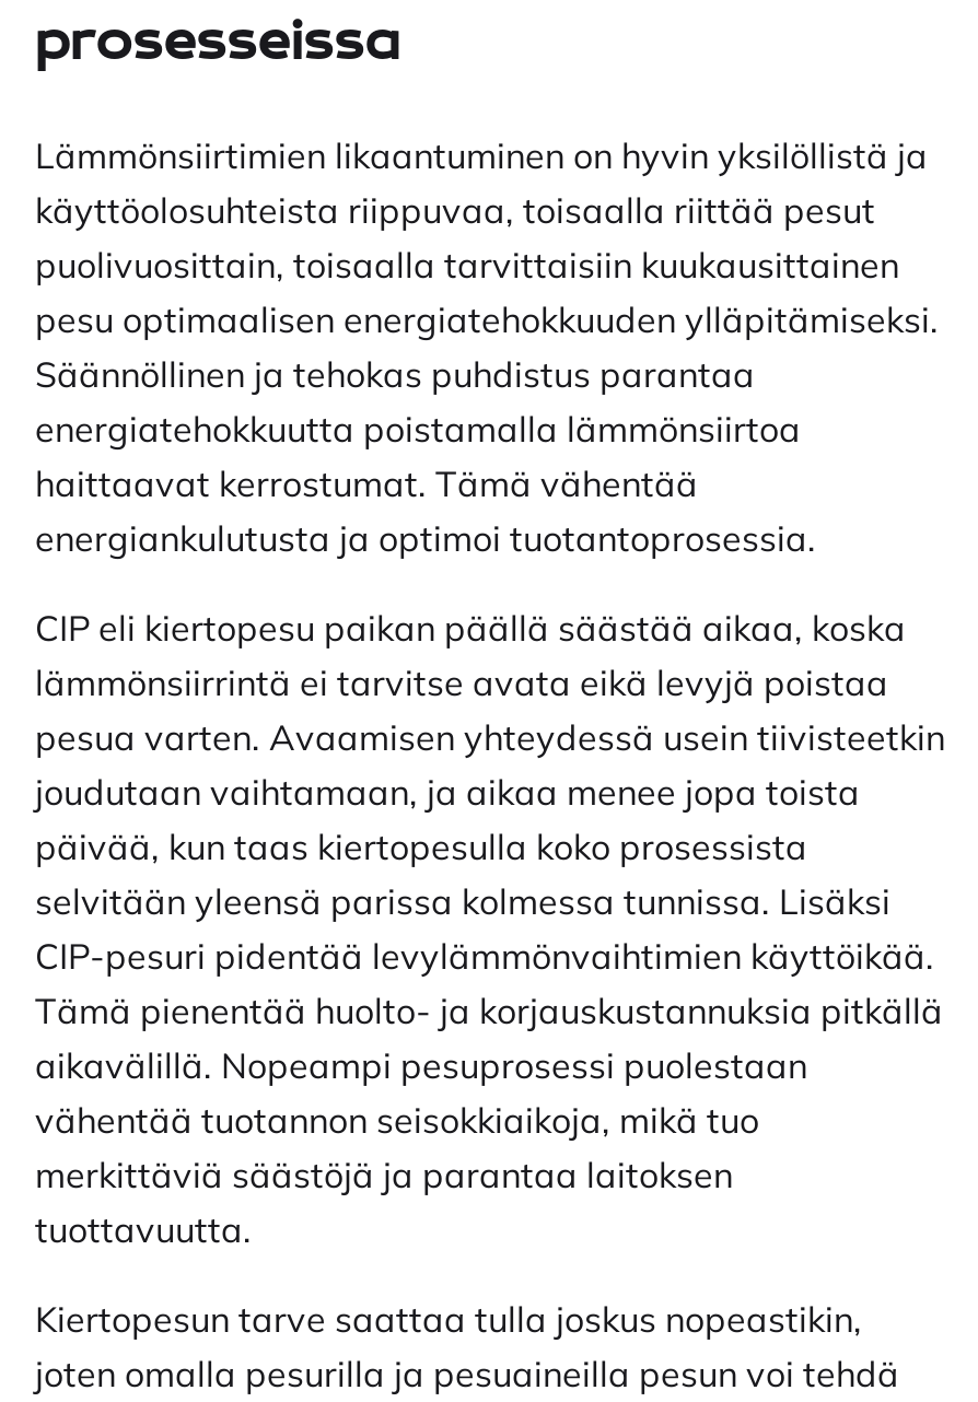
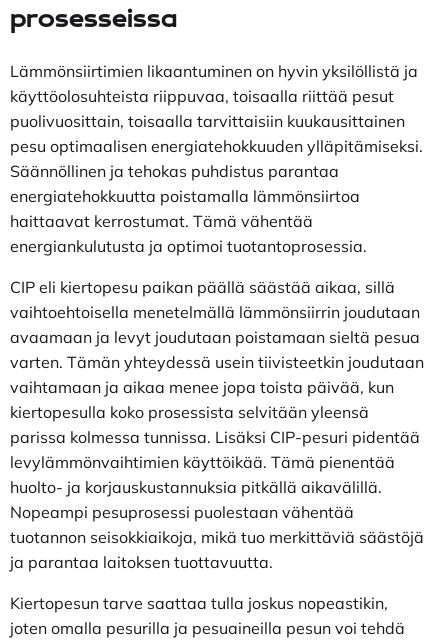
- CIP eli kiertopesu paikan päällä säästää aikaa, koska
- lämmönsiirrintä ei tarvitse avata eikä levyjä poistaa
- pesua varten. Avaamisen yhteydessä usein tiivisteetkin
- joudutaan vaihtamaan, ja aikaa menee jopa toista
- päivää, kun taas kiertopesulla koko prosessista
- selvitään yleensä parissa kolmessa tunnissa. Lisäksi
- CIP-pesuri pidentää levylämmönvaihtimien käyttöikää.
- Tämä pienentää huolto- ja korjauskustannuksia pitkällä
- aikavälillä. Nopeampi pesuprosessi puolestaan
- vähentää tuotannon seisokkiaikoja, mikä tuo
- merkittäviä säästöjä ja parantaa laitoksen
- tuottavuutta.
+ CIP eli kiertopesu paikan päällä säästää aikaa, sillä
+ vaihtoehtoisella menetelmällä lämmönsiirrin joudutaan
+ avaamaan ja levyt joudutaan poistamaan sieltä pesua
+ varten. Tämän yhteydessä usein tiivisteetkin joudutaan
+ vaihtamaan ja aikaa menee jopa toista päivää, kun
+ kiertopesulla koko prosessista selvitään yleensä
+ parissa kolmessa tunnissa. Lisäksi CIP-pesuri pidentää
+ levylämmönvaihtimien käyttöikää. Tämä pienentää
+ huolto- ja korjauskustannuksia pitkällä aikavälillä.
+ Nopeampi pesuprosessi puolestaan vähentää
+ tuotannon seisokkiaikoja, mikä tuo merkittäviä säästöjä
+ ja parantaa laitoksen tuottavuutta.
